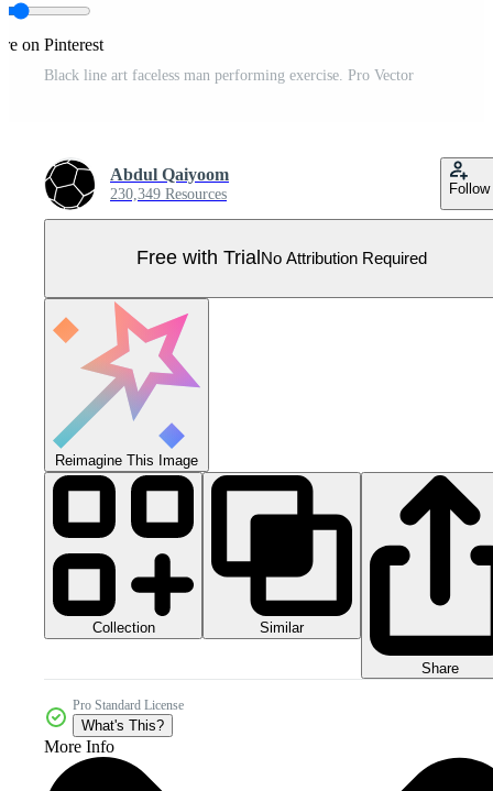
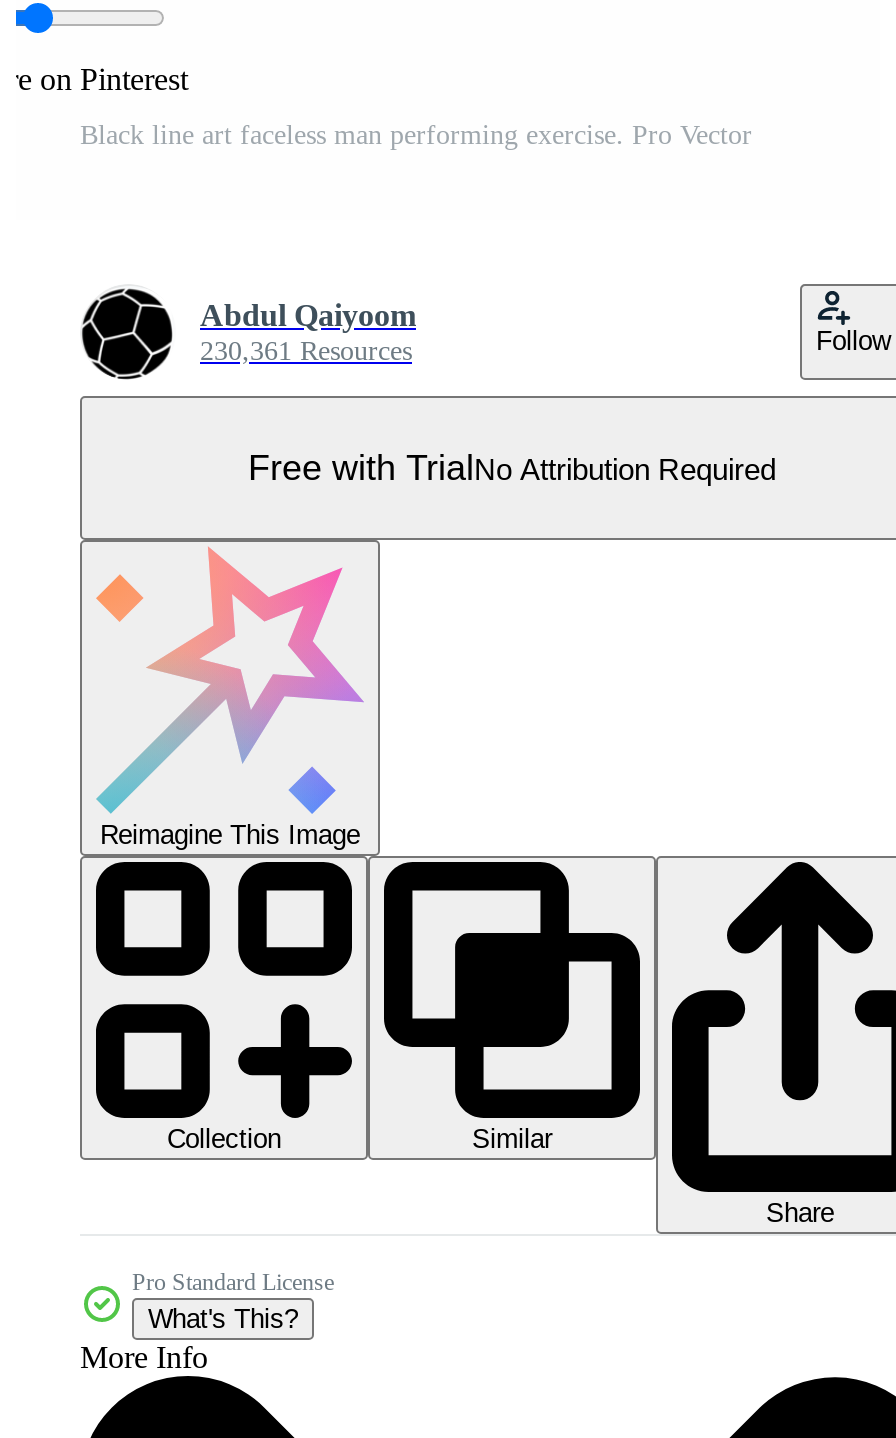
- 230,349 Resources
+ 230,361 Resources
